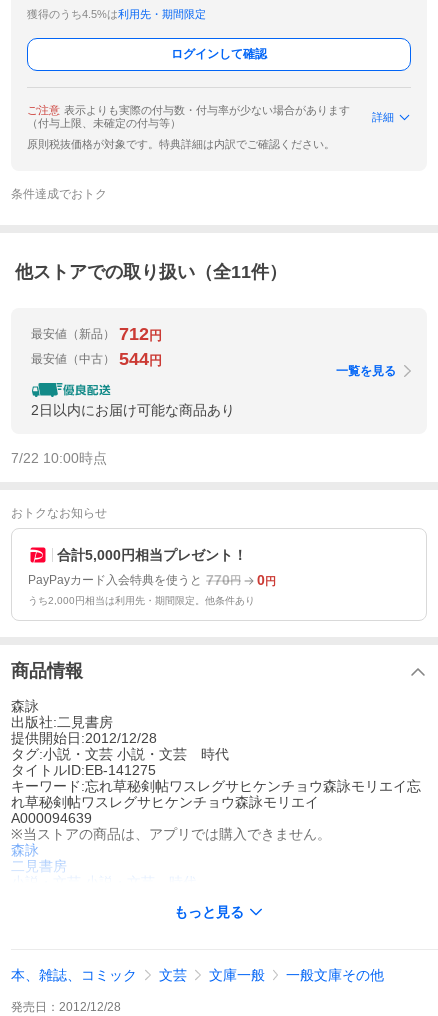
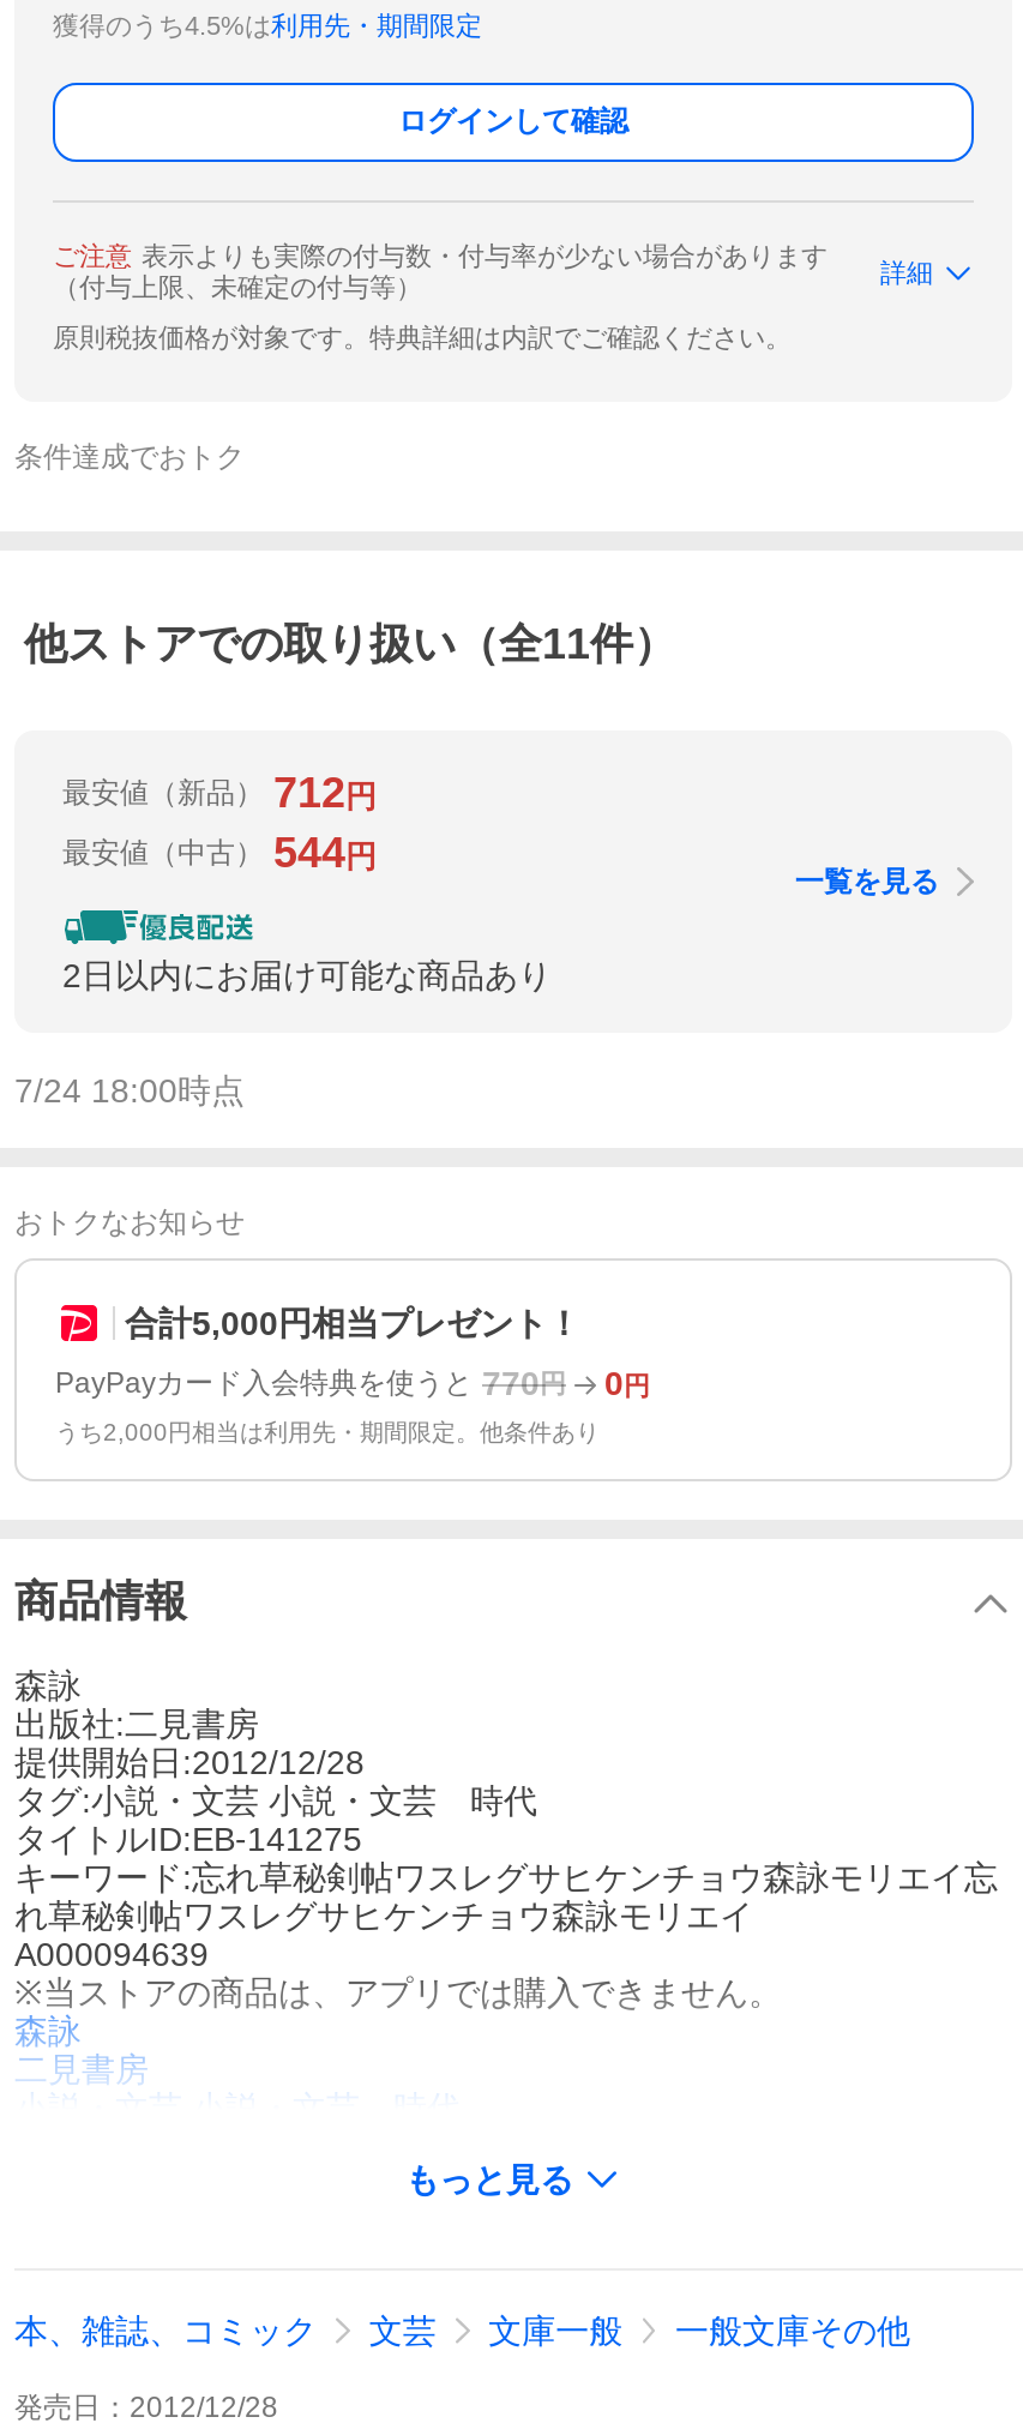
- 7/22 10:00時点
+ 7/24 18:00時点
